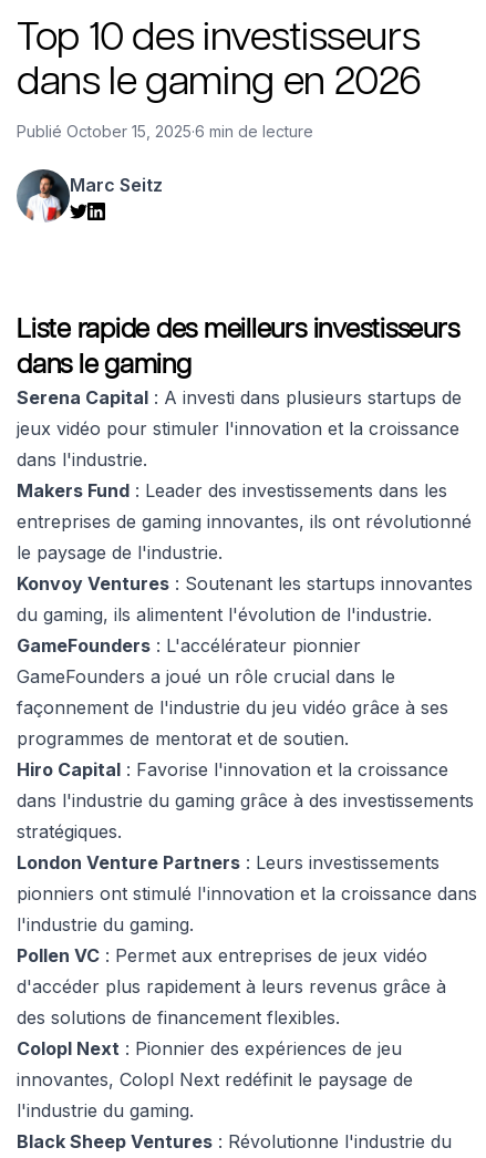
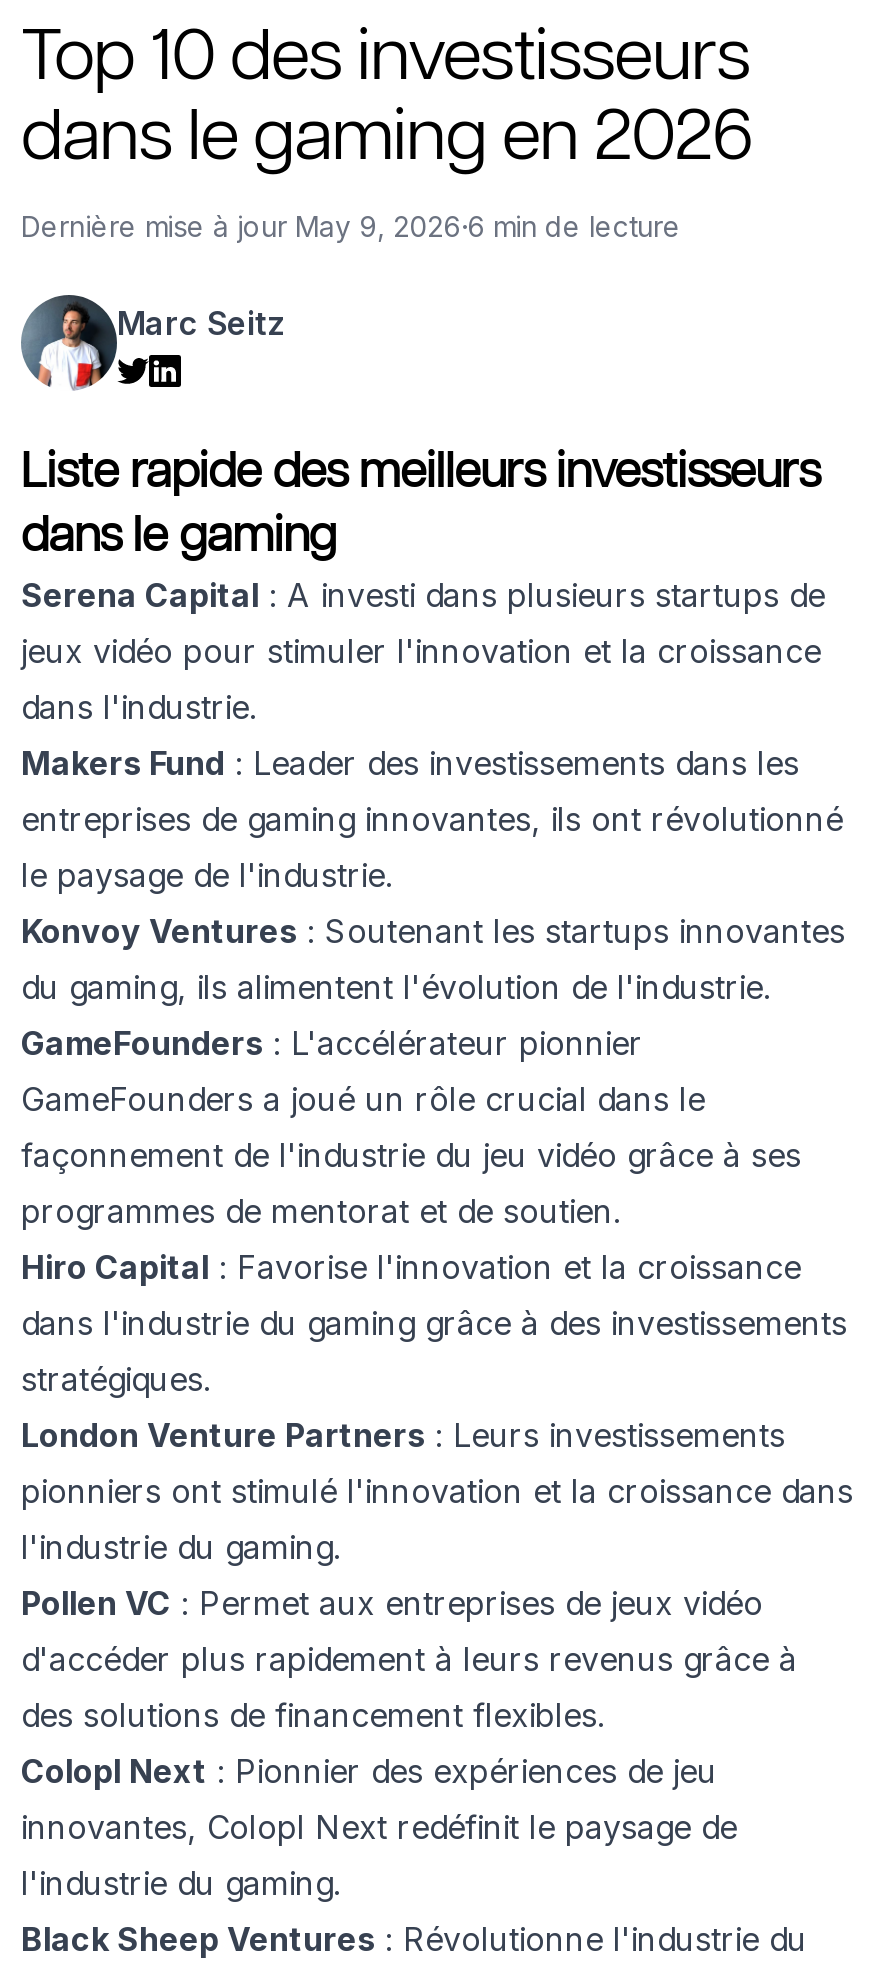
- Publié October 15, 2025·6 min de lecture
+ Dernière mise à jour May 9, 2026·6 min de lecture
